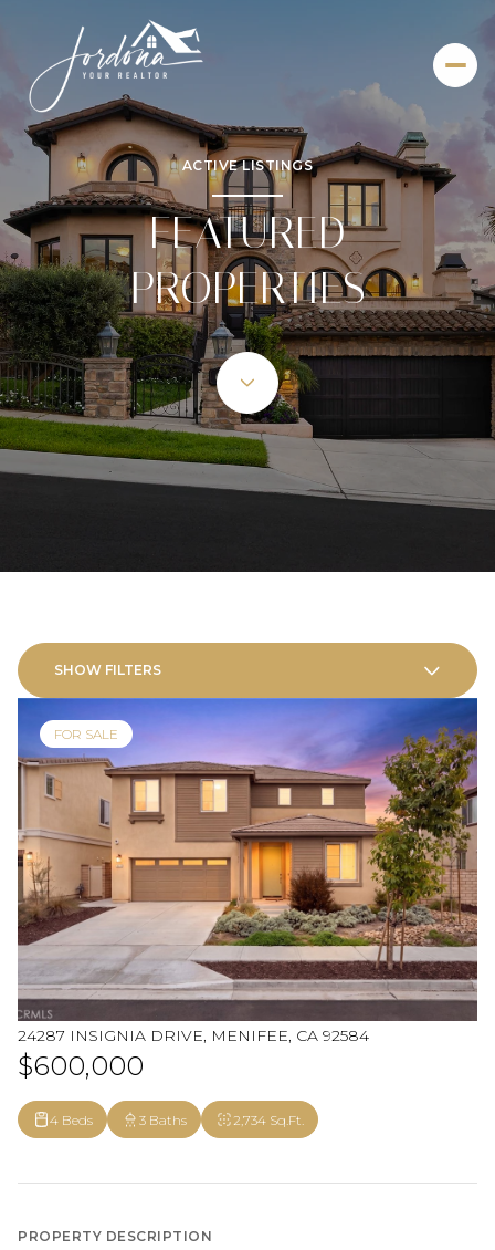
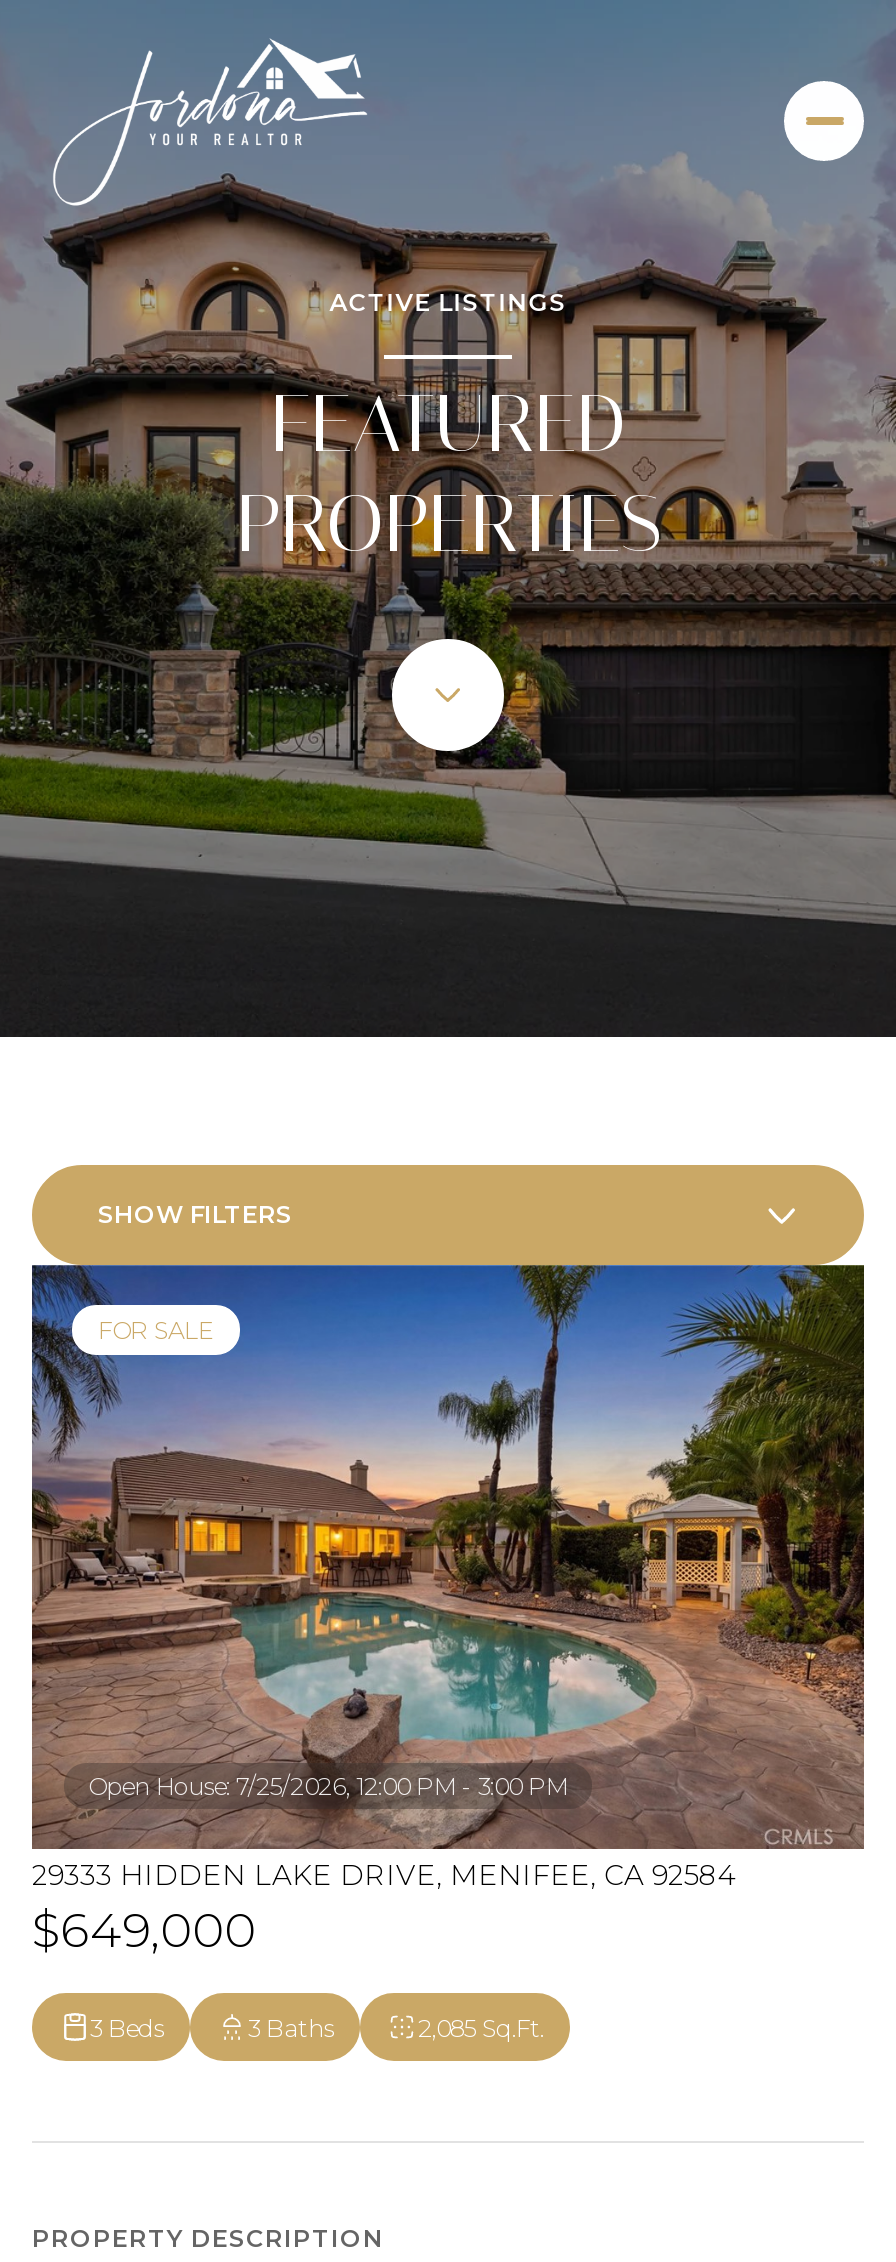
- [image]
- 24287 INSIGNIA DRIVE, MENIFEE, CA 92584
- $600,000
- 4 Beds
+ [image]
+ Open House: 7/25/2026, 12:00 PM - 3:00 PM
+ 29333 HIDDEN LAKE DRIVE, MENIFEE, CA 92584
+ $649,000
+ 3 Beds

- 2,734 Sq.Ft.
+ 2,085 Sq.Ft.
